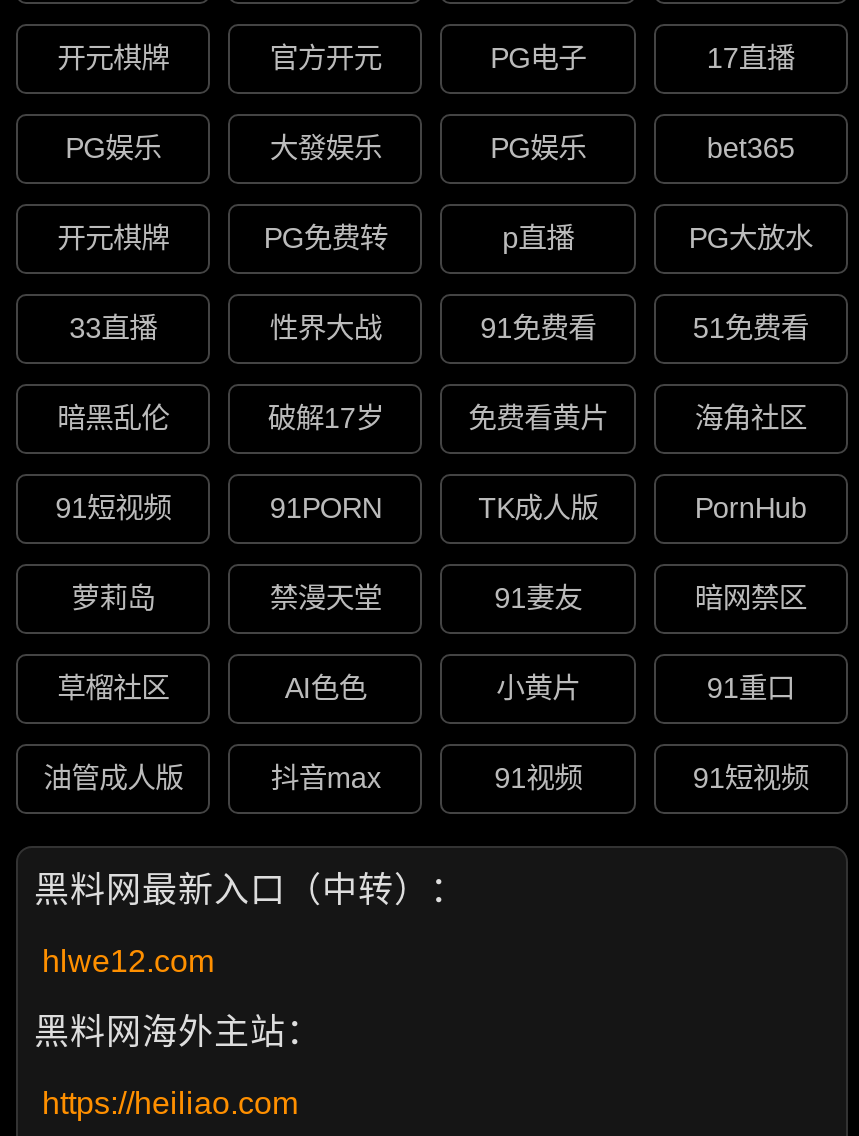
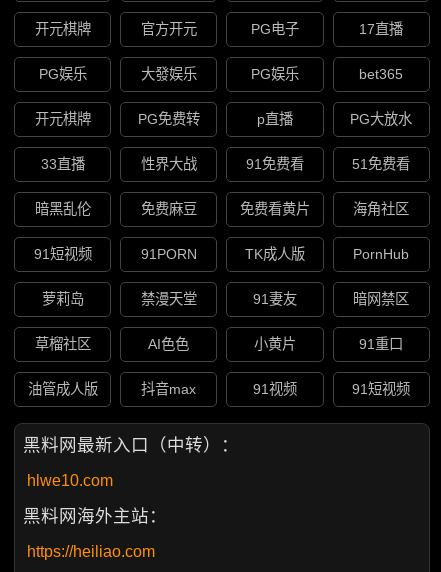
- 破解17岁
+ 免费麻豆

- hlwe12.com
+ hlwe10.com
